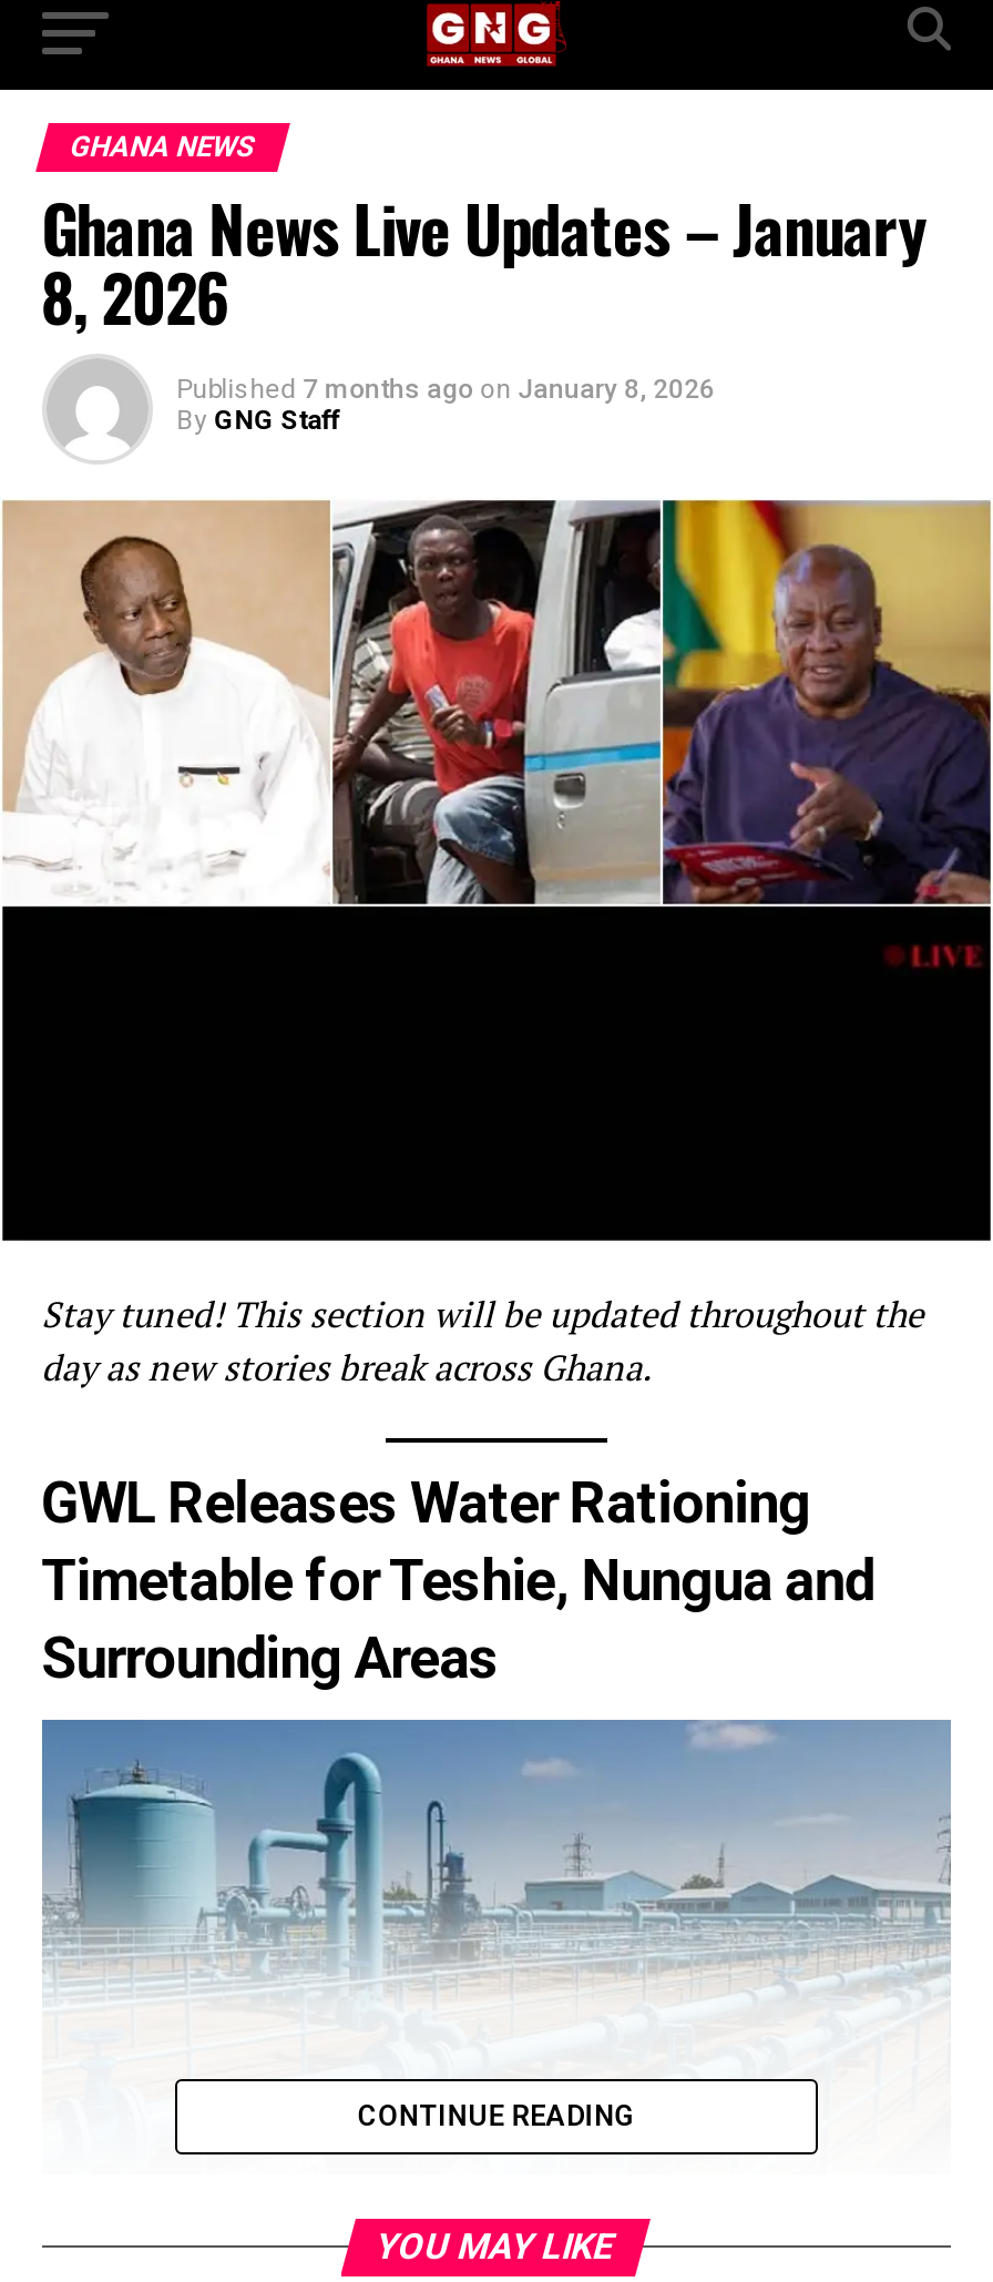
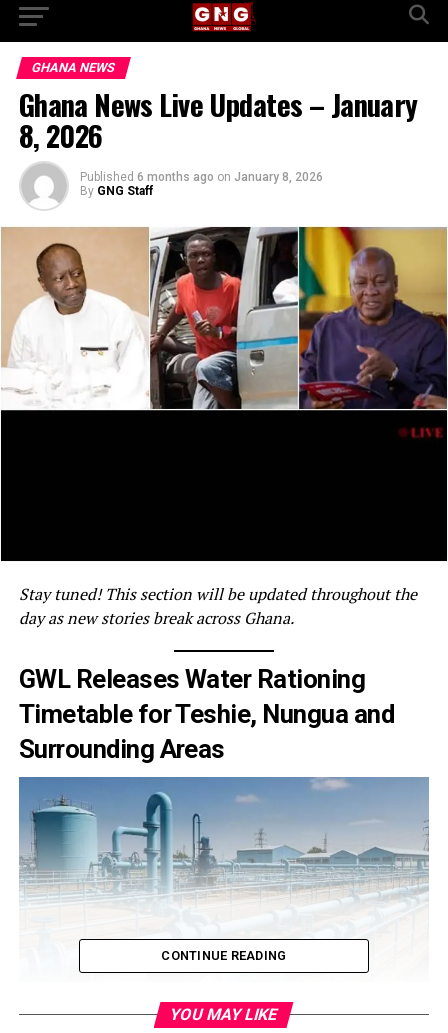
- Published 7 months ago on January 8, 2026
+ Published 6 months ago on January 8, 2026
